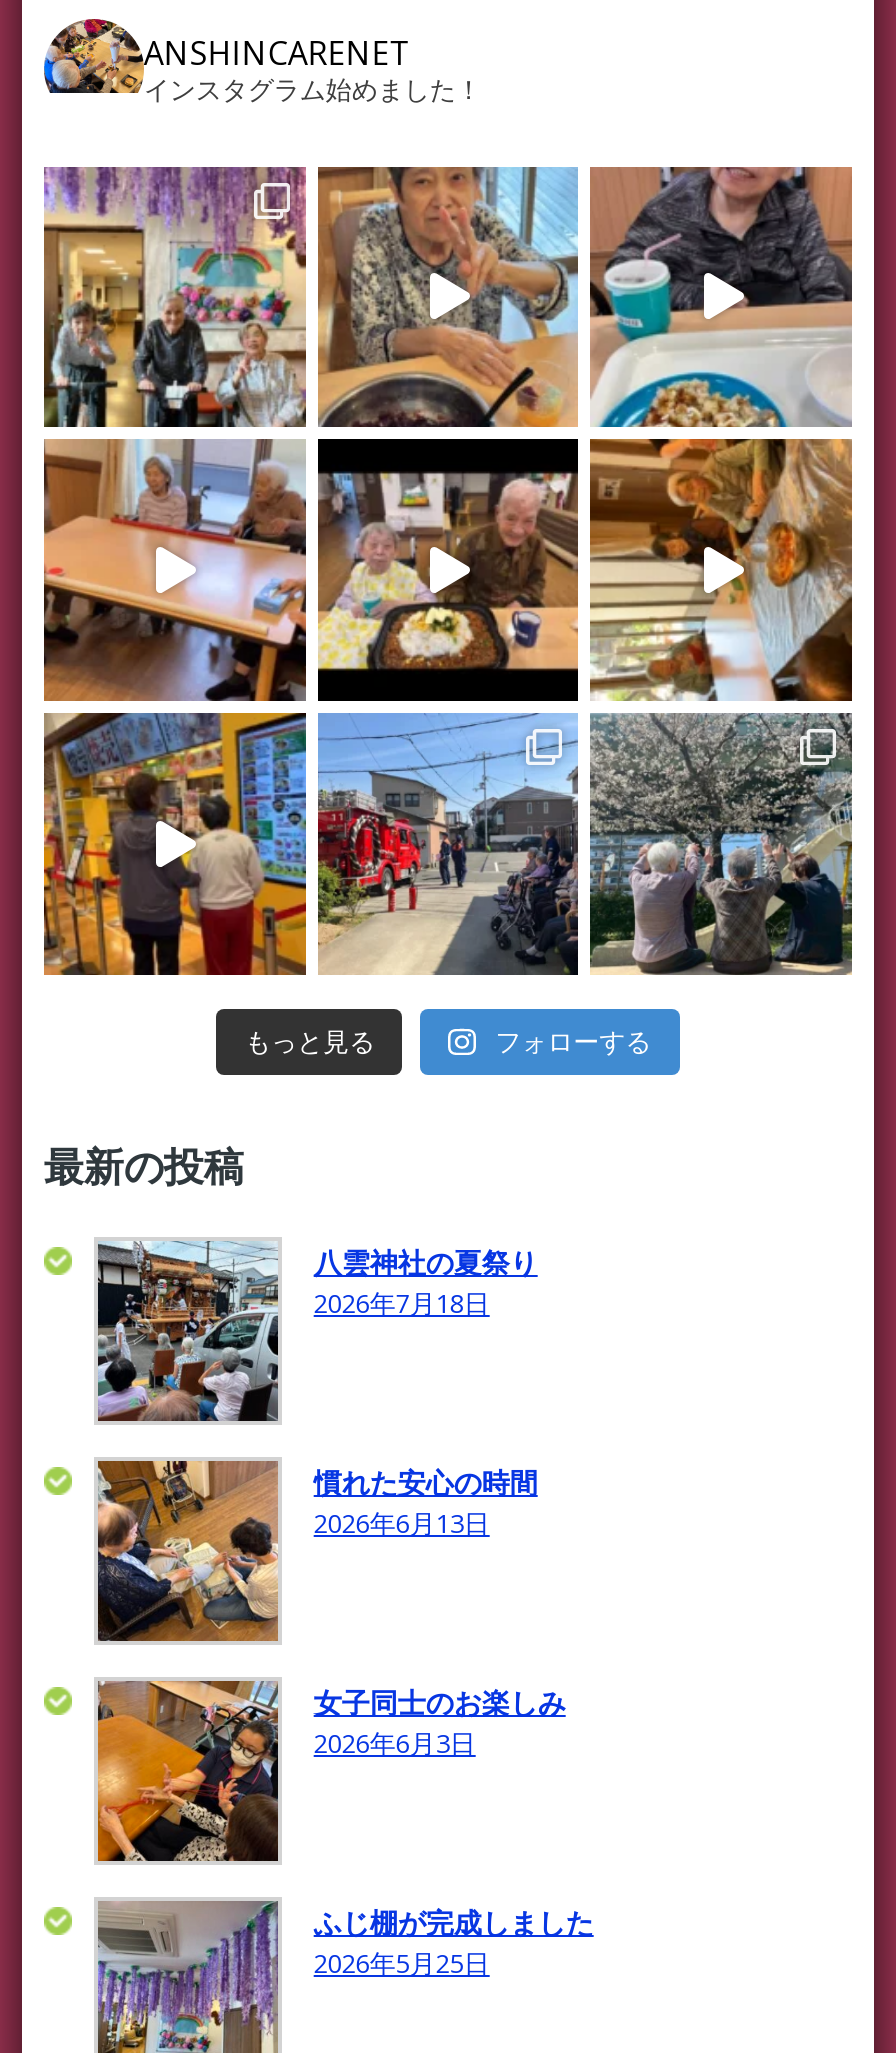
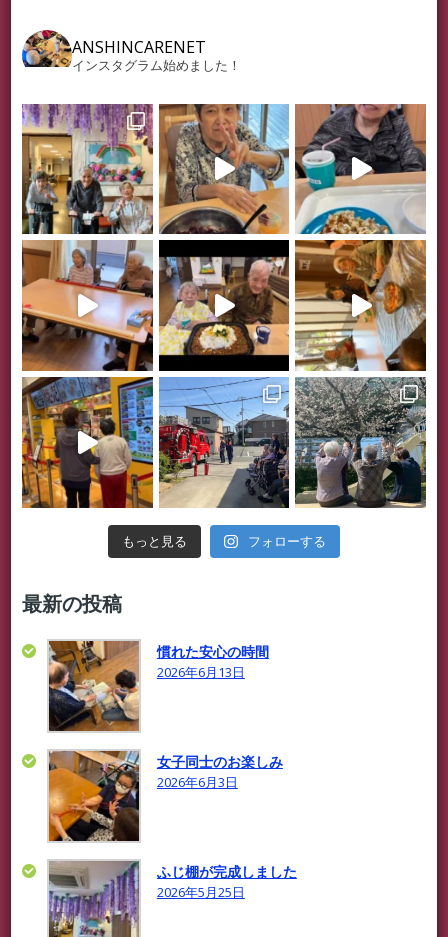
- [image]
- 八雲神社の夏祭り
- 2026年7月18日
